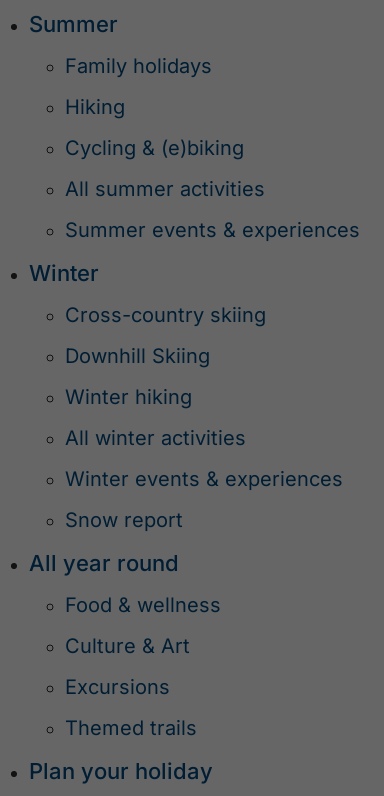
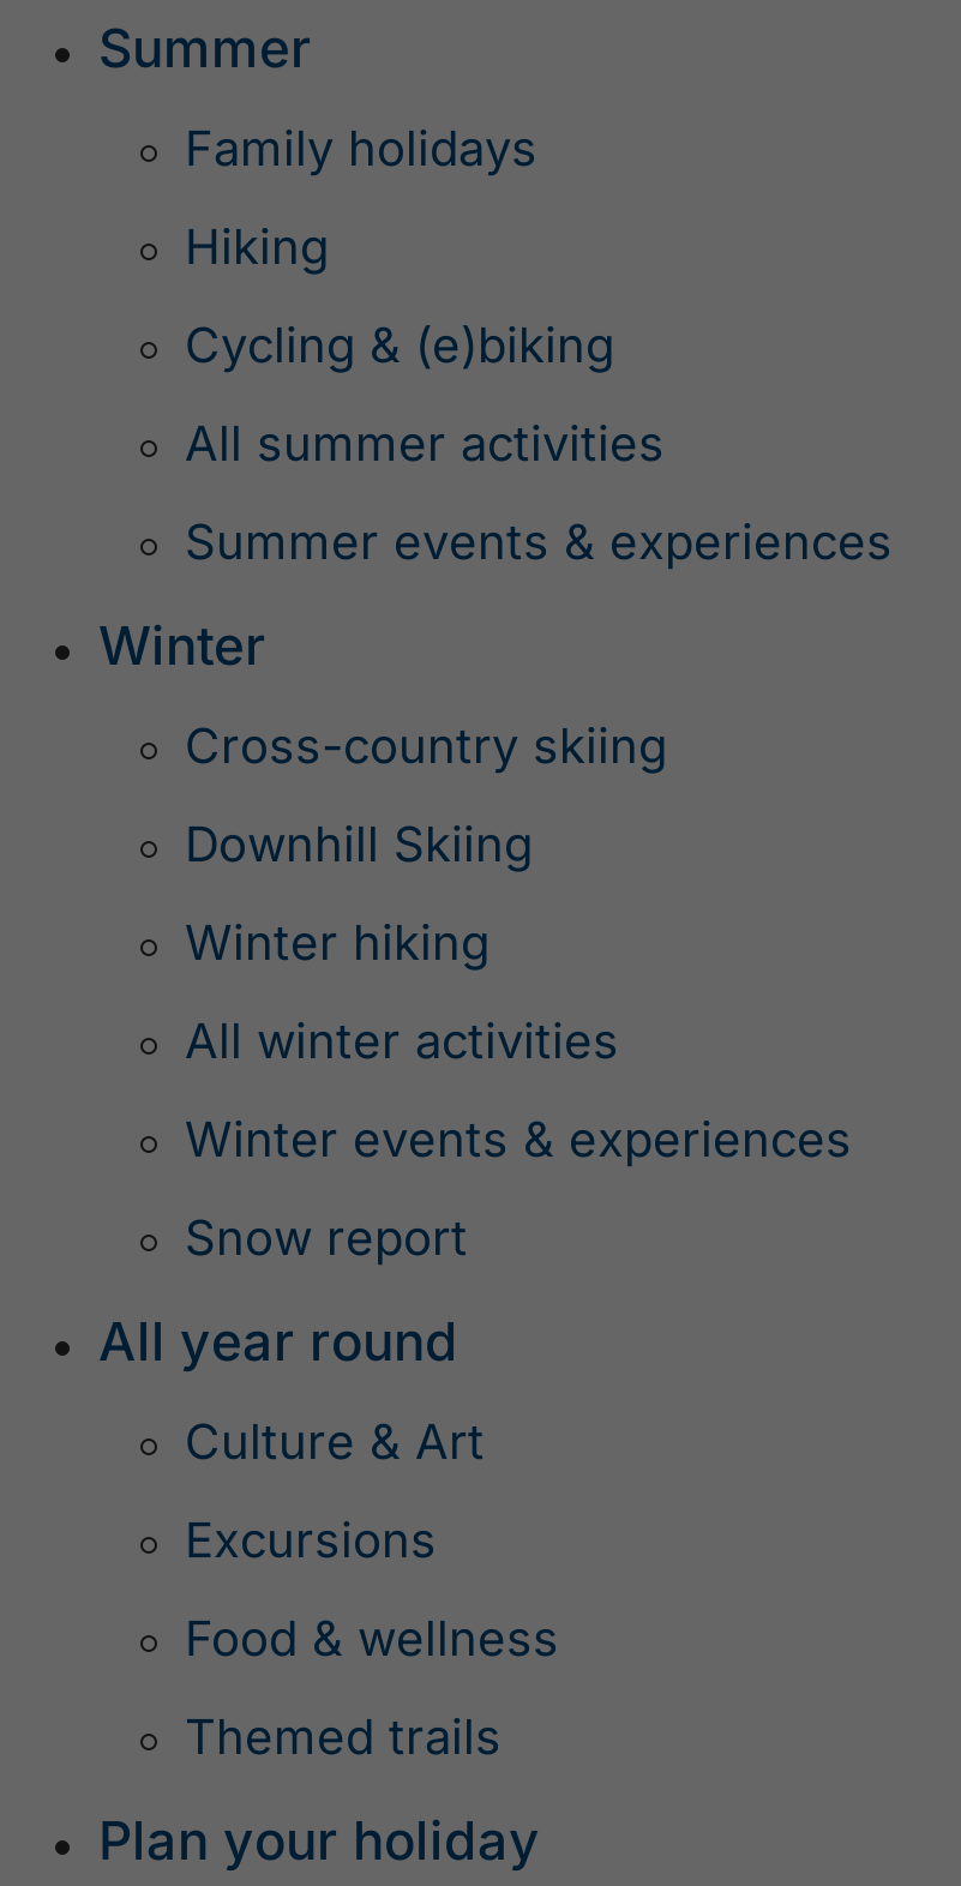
moved down: Food & wellness

moved up: Culture & Art | Excursions
